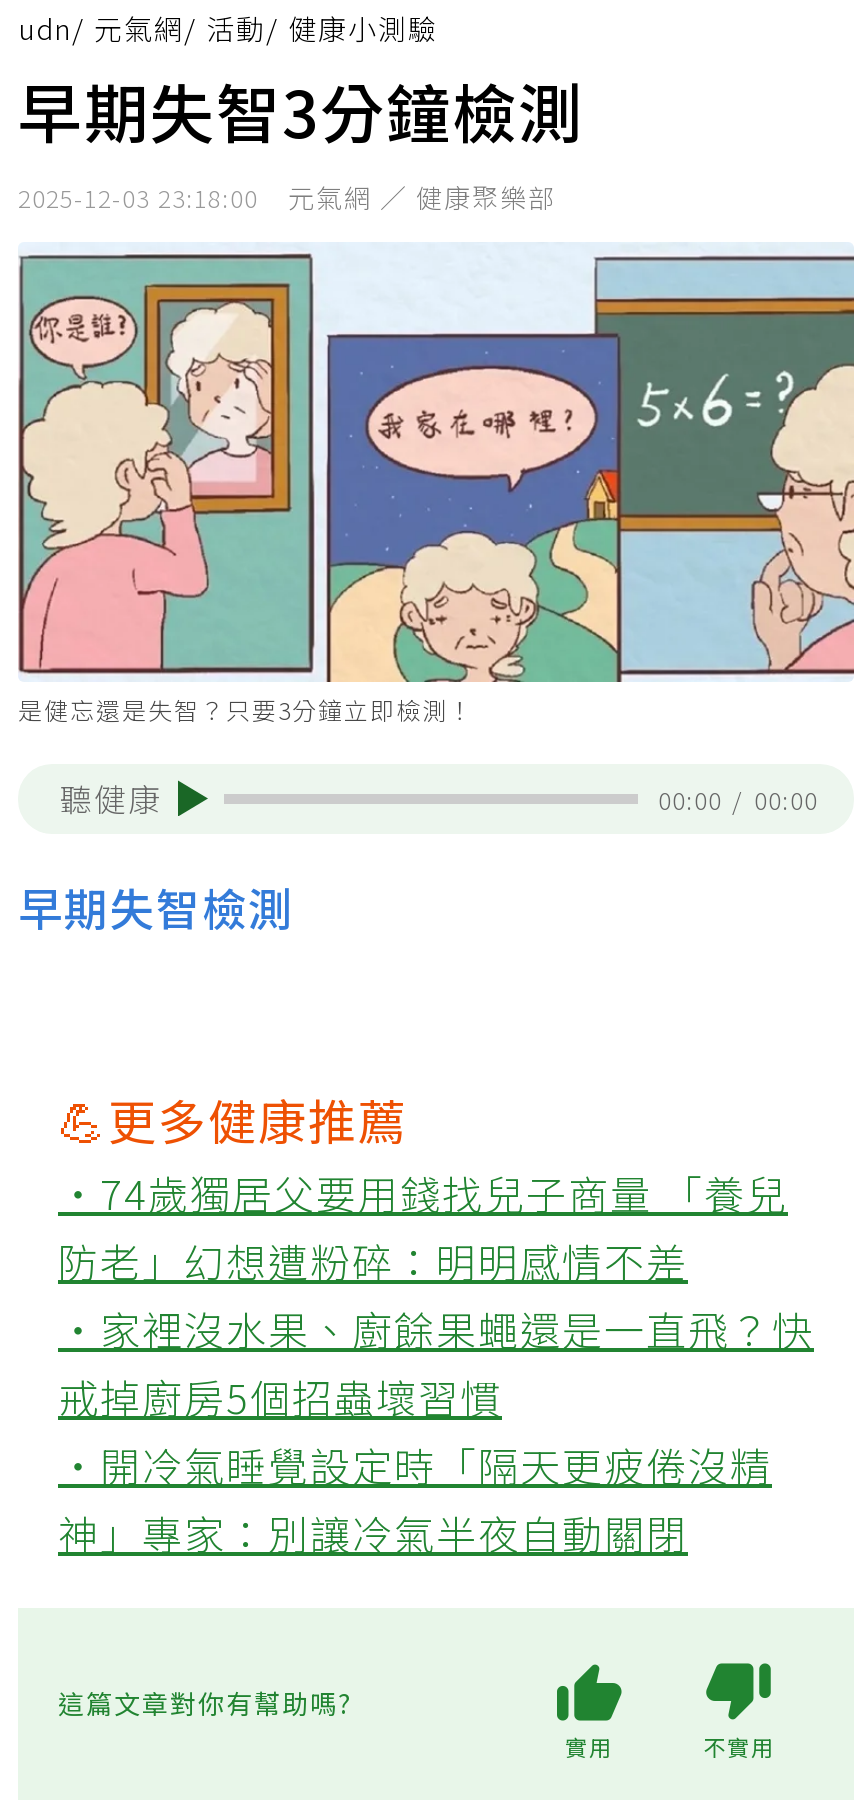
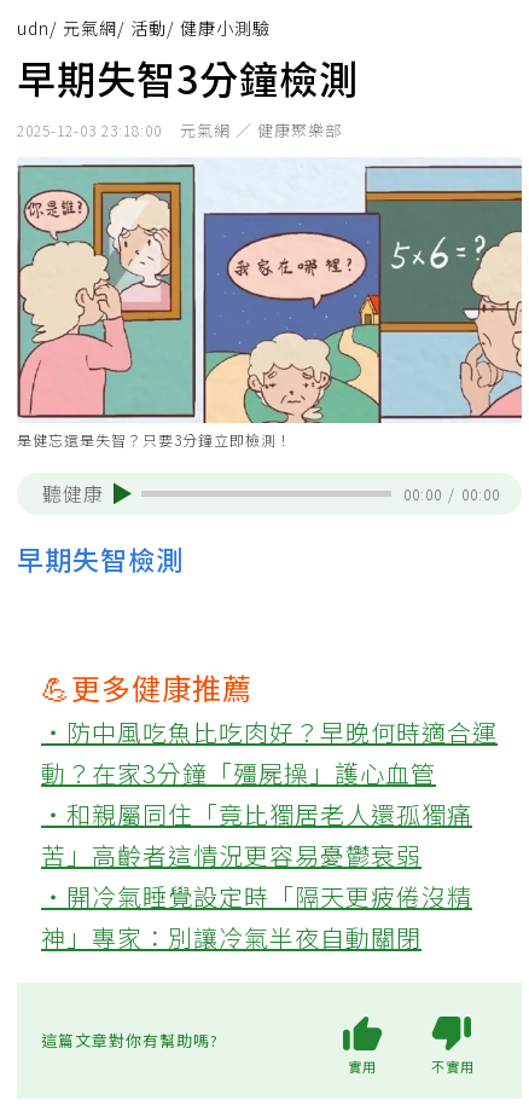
- ‧74歲獨居父要用錢找兒子商量 「養兒
- 防老」幻想遭粉碎：明明感情不差
- ‧家裡沒水果、廚餘果蠅還是一直飛？快
- 戒掉廚房5個招蟲壞習慣
+ ‧防中風吃魚比吃肉好？早晚何時適合運
+ 動？在家3分鐘「殭屍操」護心血管
+ ‧和親屬同住「竟比獨居老人還孤獨痛
+ 苦」高齡者這情況更容易憂鬱衰弱
